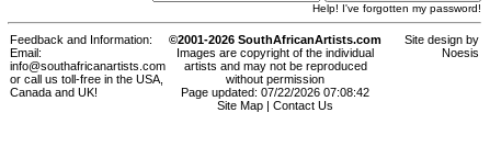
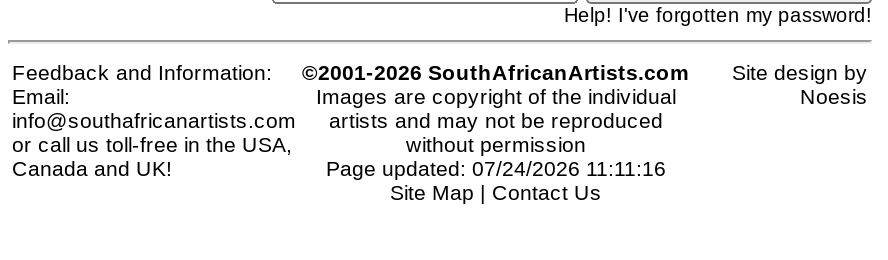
- Page updated: 07/22/2026 07:08:42
+ Page updated: 07/24/2026 11:11:16
